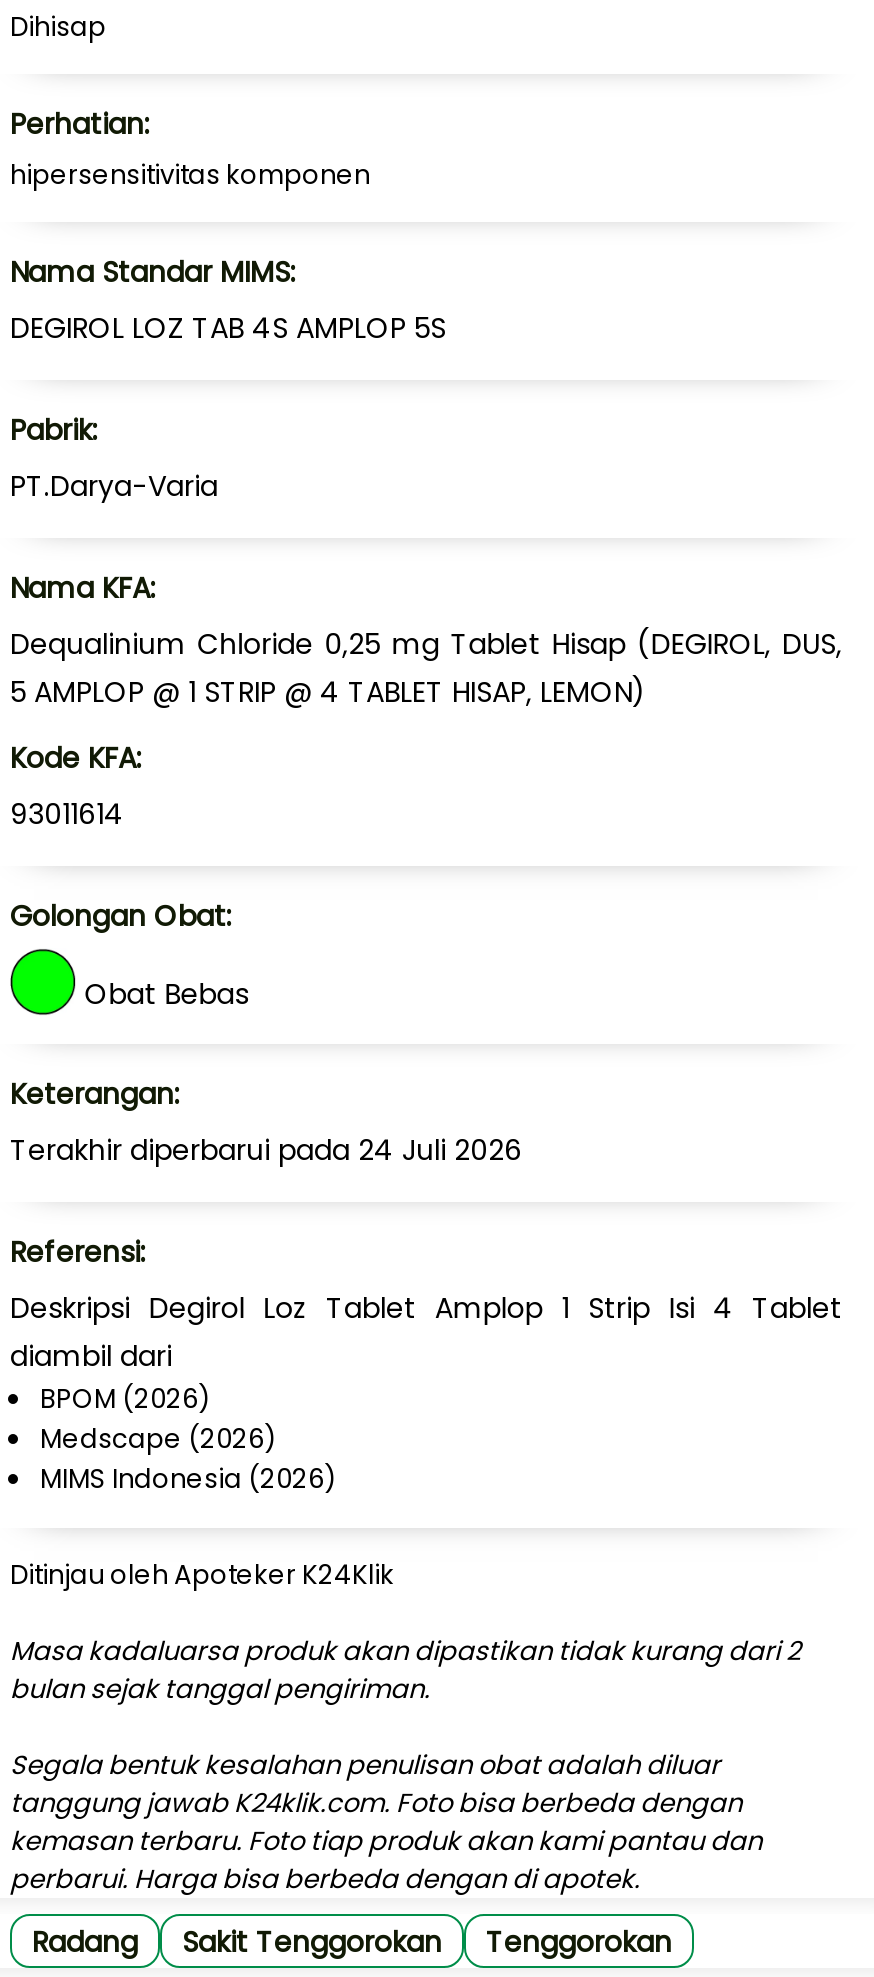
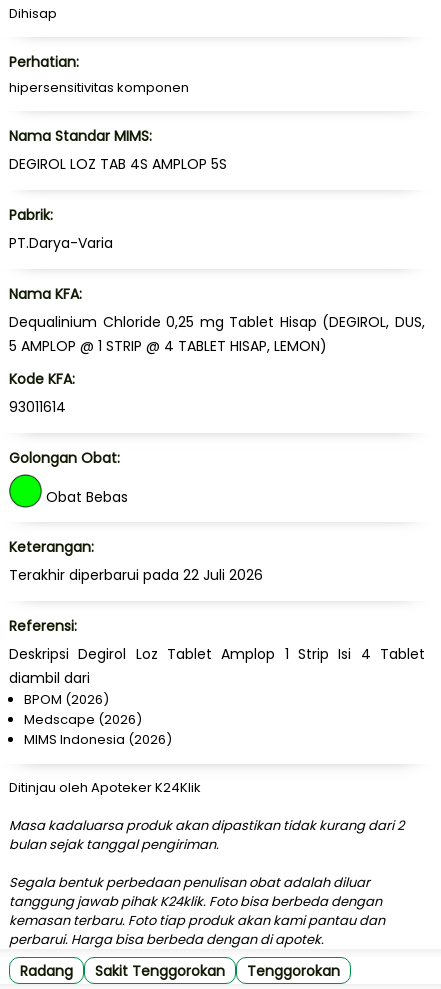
- Terakhir diperbarui pada 24 Juli 2026
+ Terakhir diperbarui pada 22 Juli 2026

- Segala bentuk kesalahan penulisan obat adalah diluar
- tanggung jawab K24klik.com. Foto bisa berbeda dengan
+ Segala bentuk perbedaan penulisan obat adalah diluar
+ tanggung jawab pihak K24klik. Foto bisa berbeda dengan
